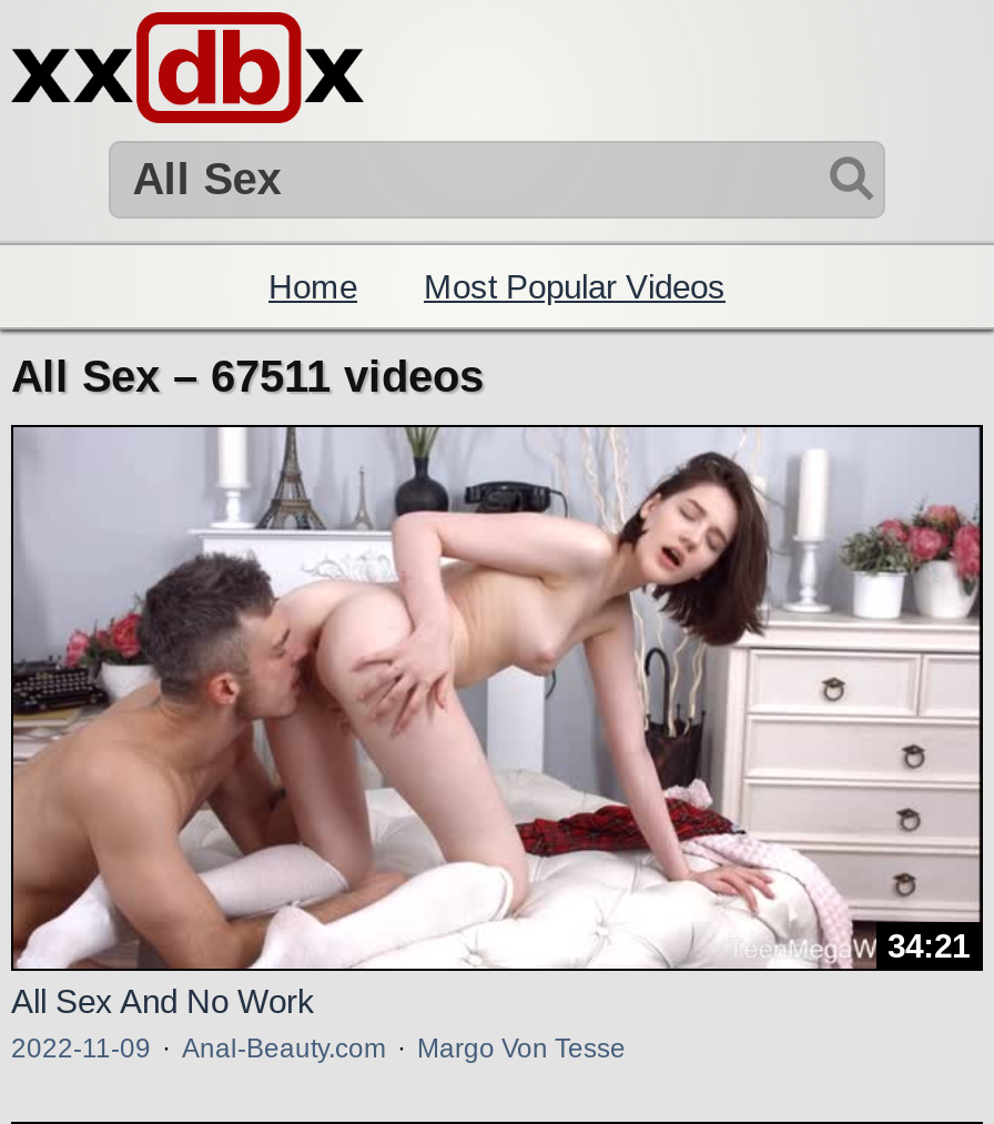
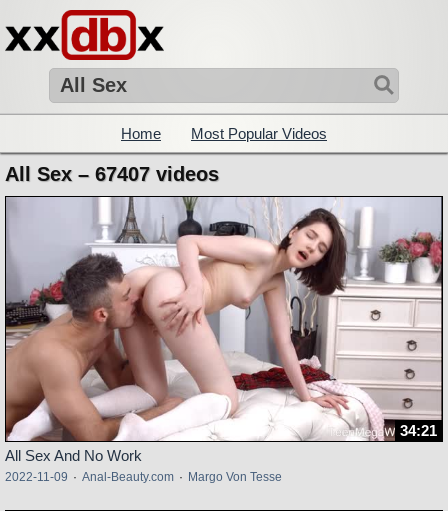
- All Sex – 67511 videos
+ All Sex – 67407 videos
